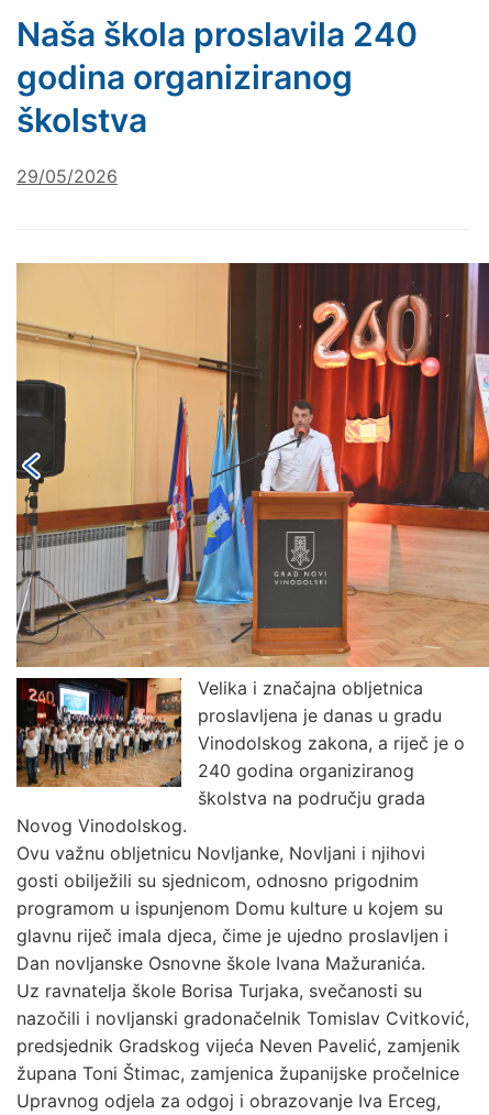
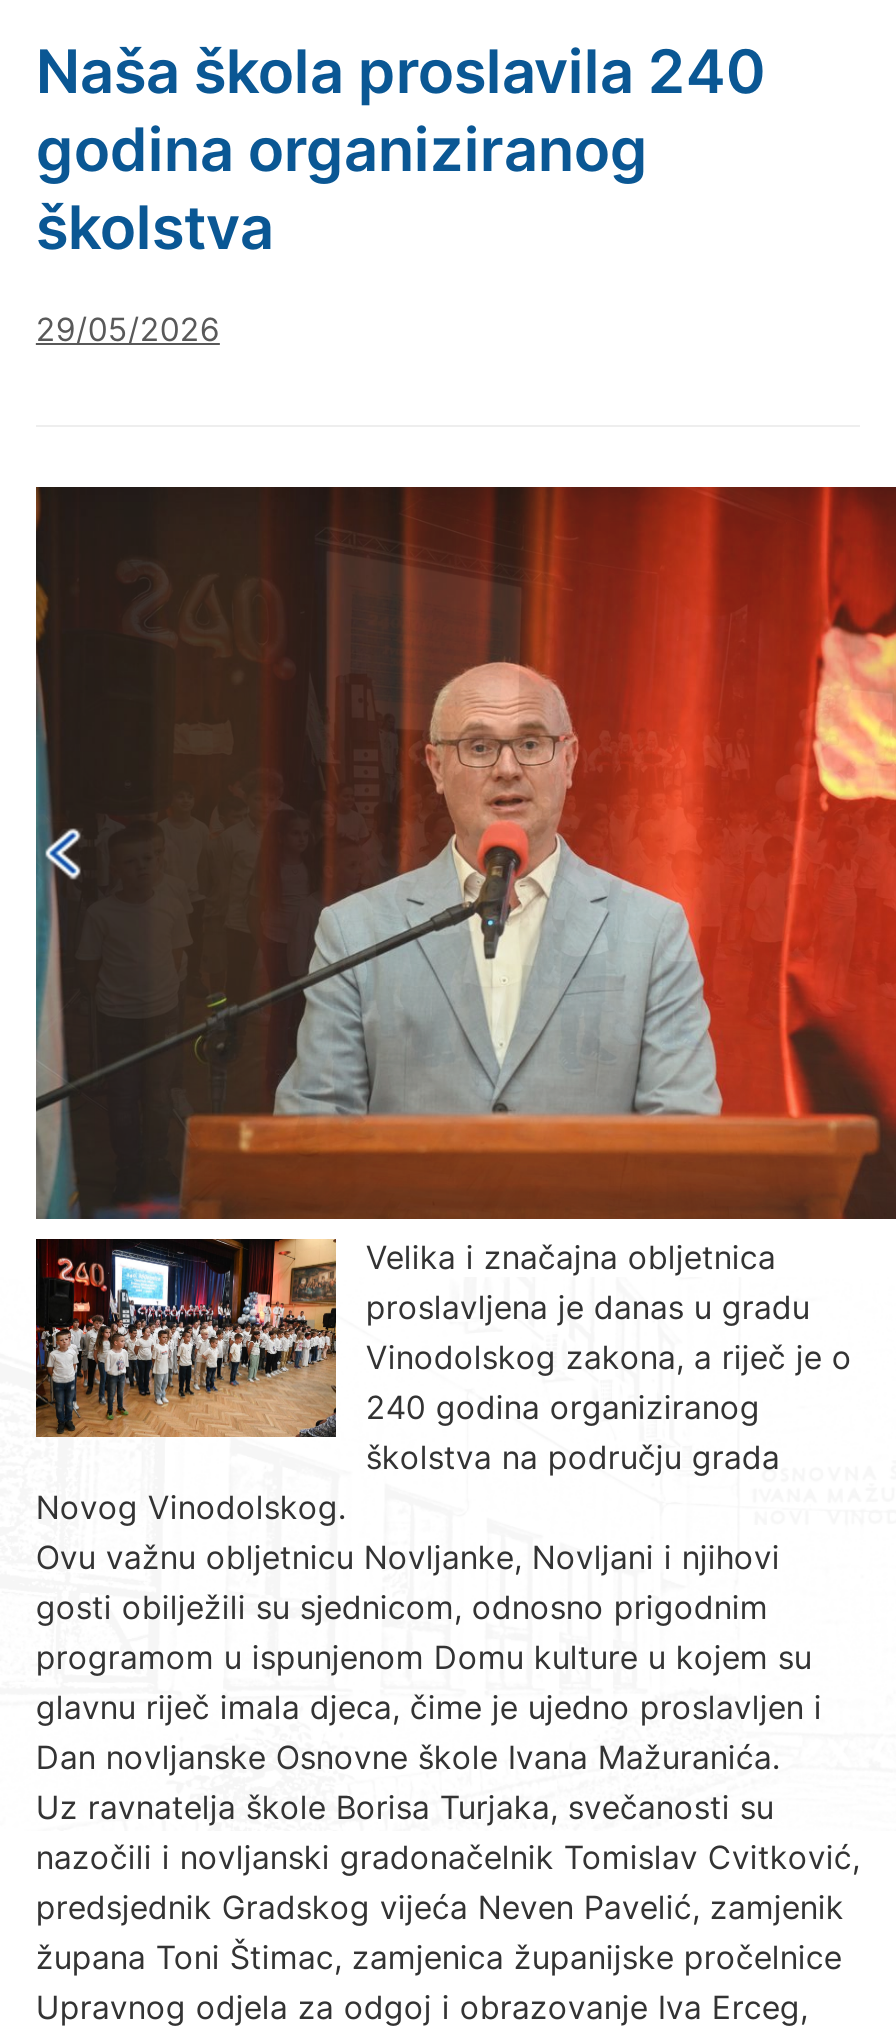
- [image]
+ [image]
